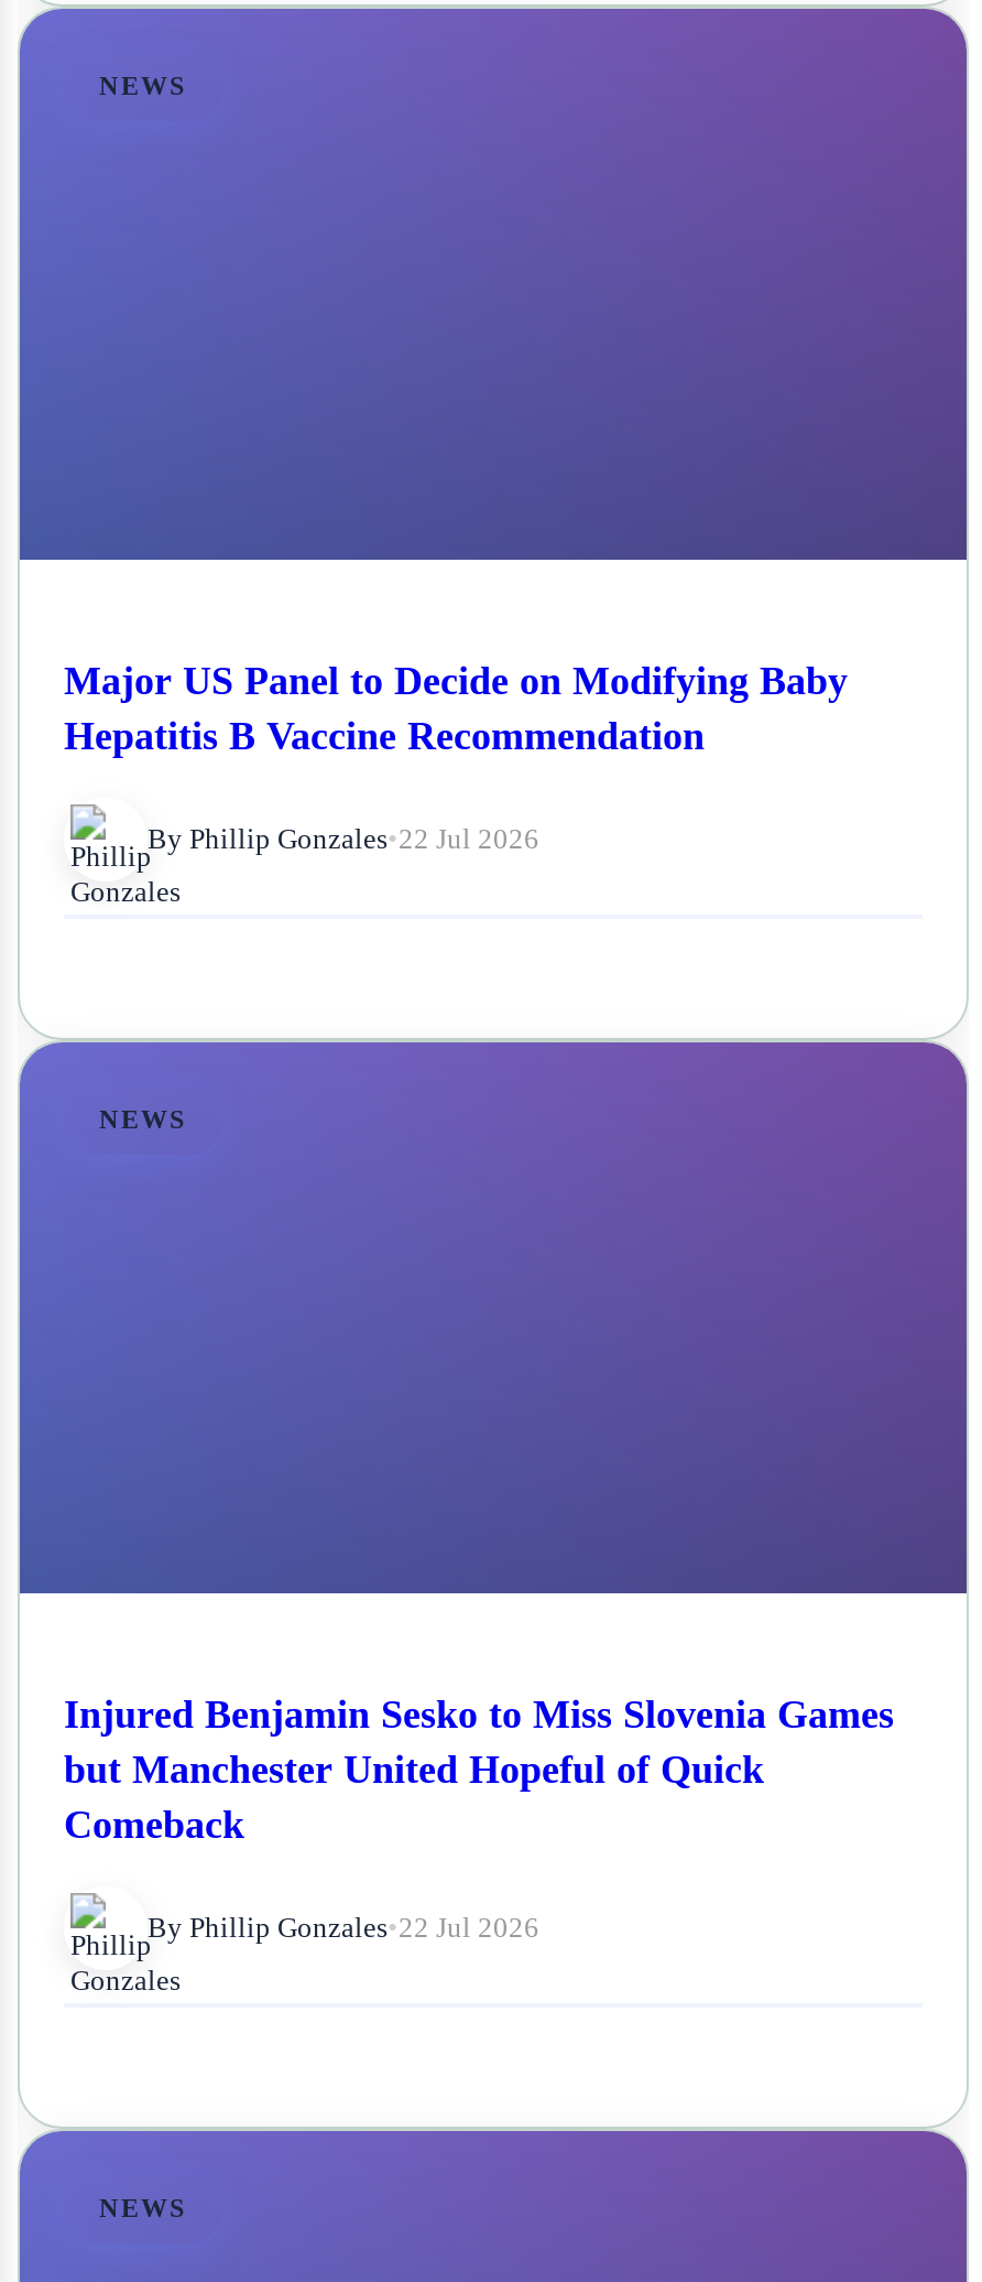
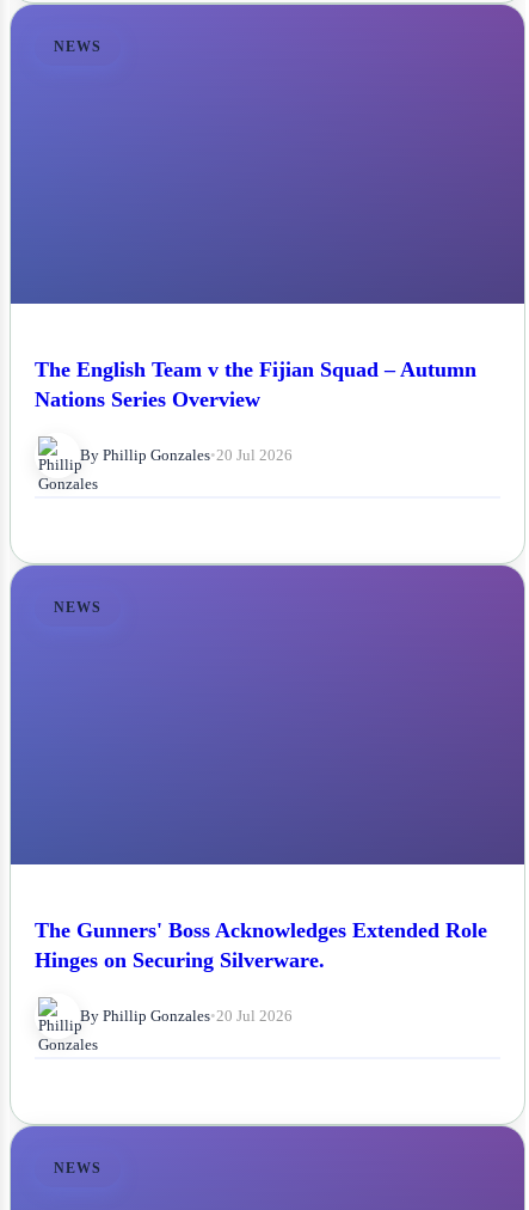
- Major US Panel to Decide on Modifying Baby
- Hepatitis B Vaccine Recommendation
+ The English Team v the Fijian Squad – Autumn
+ Nations Series Overview

- By Phillip Gonzales • 22 Jul 2026
+ By Phillip Gonzales • 20 Jul 2026

- Injured Benjamin Sesko to Miss Slovenia Games
- but Manchester United Hopeful of Quick
- Comeback
+ The Gunners' Boss Acknowledges Extended Role
+ Hinges on Securing Silverware.

- By Phillip Gonzales • 22 Jul 2026
+ By Phillip Gonzales • 20 Jul 2026
